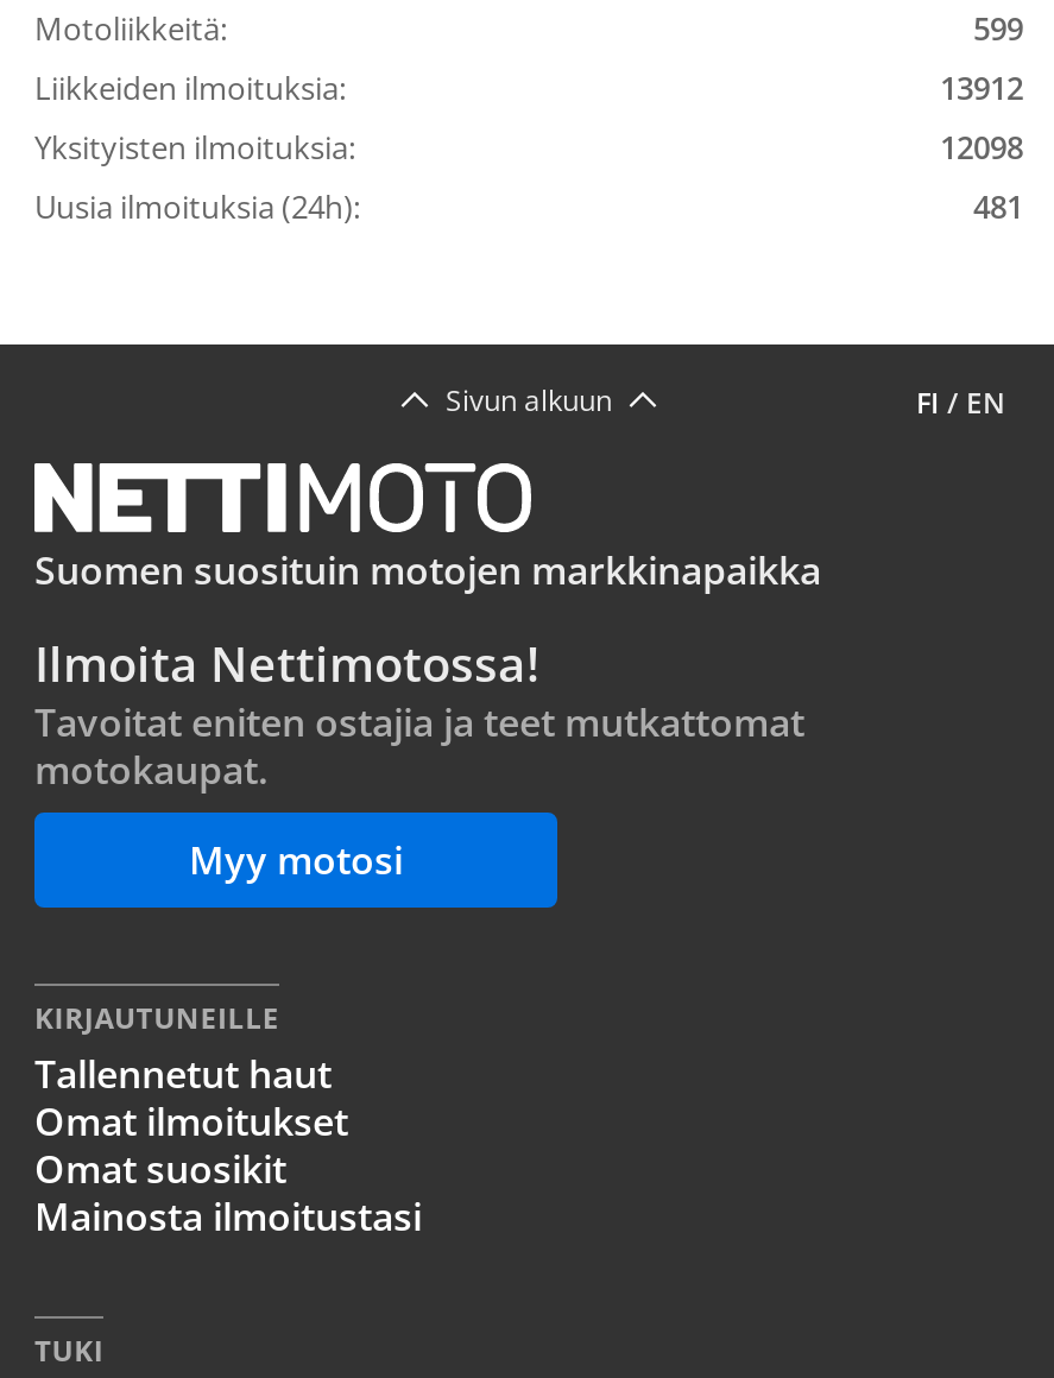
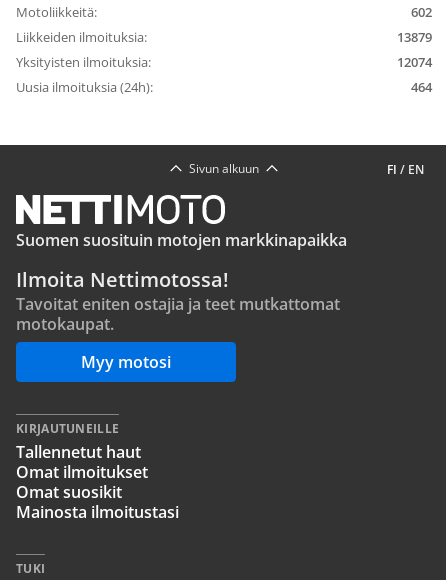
- 599
+ 602

- 13912
+ 13879

- 12098
+ 12074

- 481
+ 464
